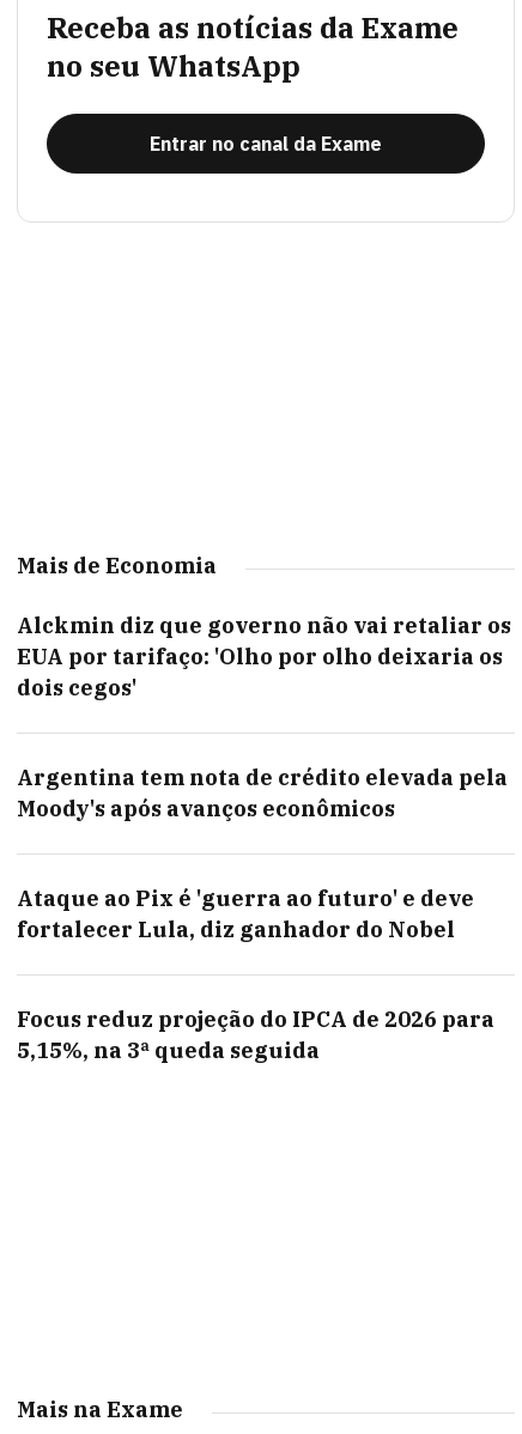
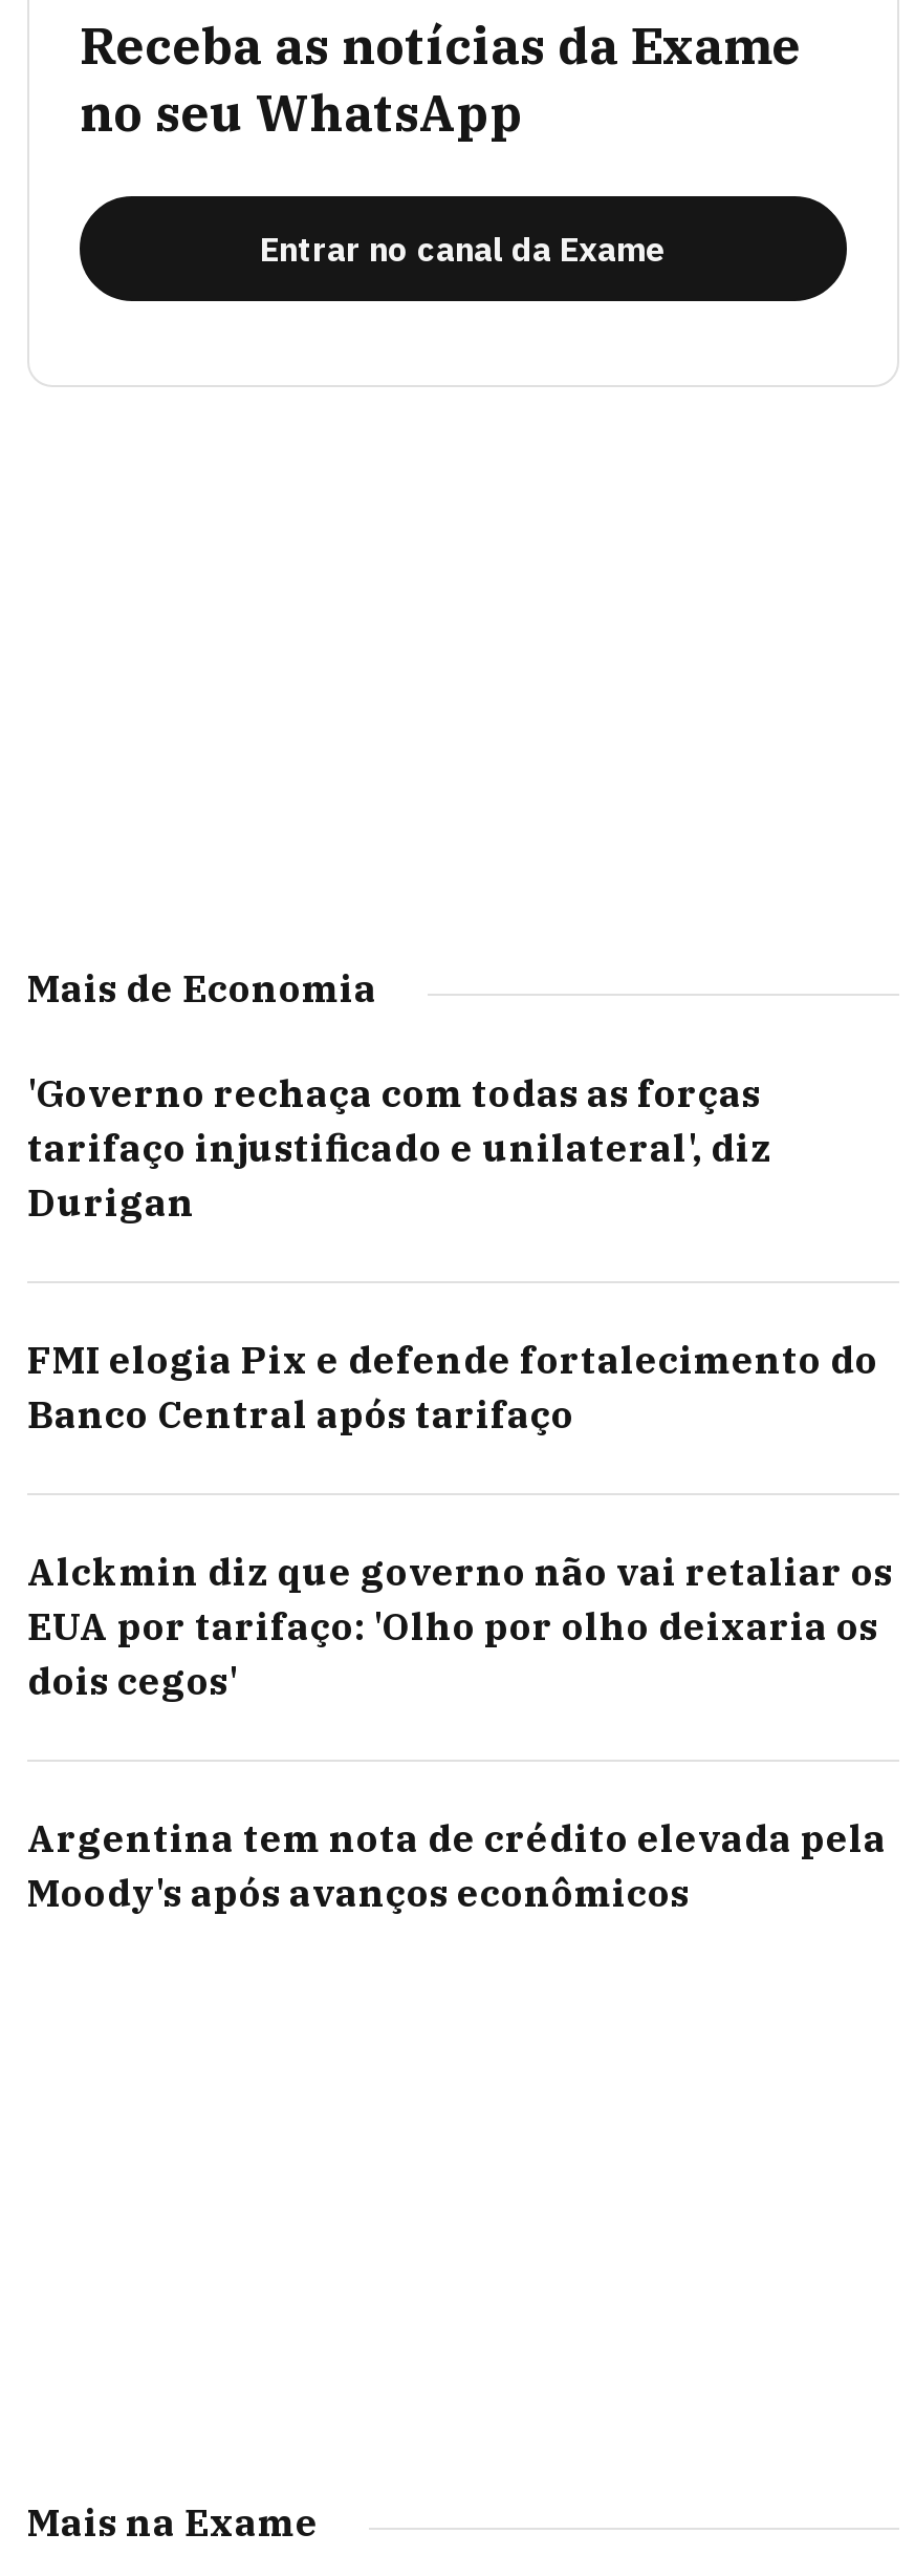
+ 'Governo rechaça com todas as forças
+ tarifaço injustificado e unilateral', diz
+ Durigan
+ FMI elogia Pix e defende fortalecimento do
+ Banco Central após tarifaço

moved down: Alckmin diz que governo não vai retaliar os | EUA por tarifaço: 'Olho por olho deixaria os | dois cegos' | Argentina tem nota de crédito elevada pela | Moody's após avanços econômicos

- Ataque ao Pix é 'guerra ao futuro' e deve
- fortalecer Lula, diz ganhador do Nobel
- Focus reduz projeção do IPCA de 2026 para
- 5,15%, na 3ª queda seguida
